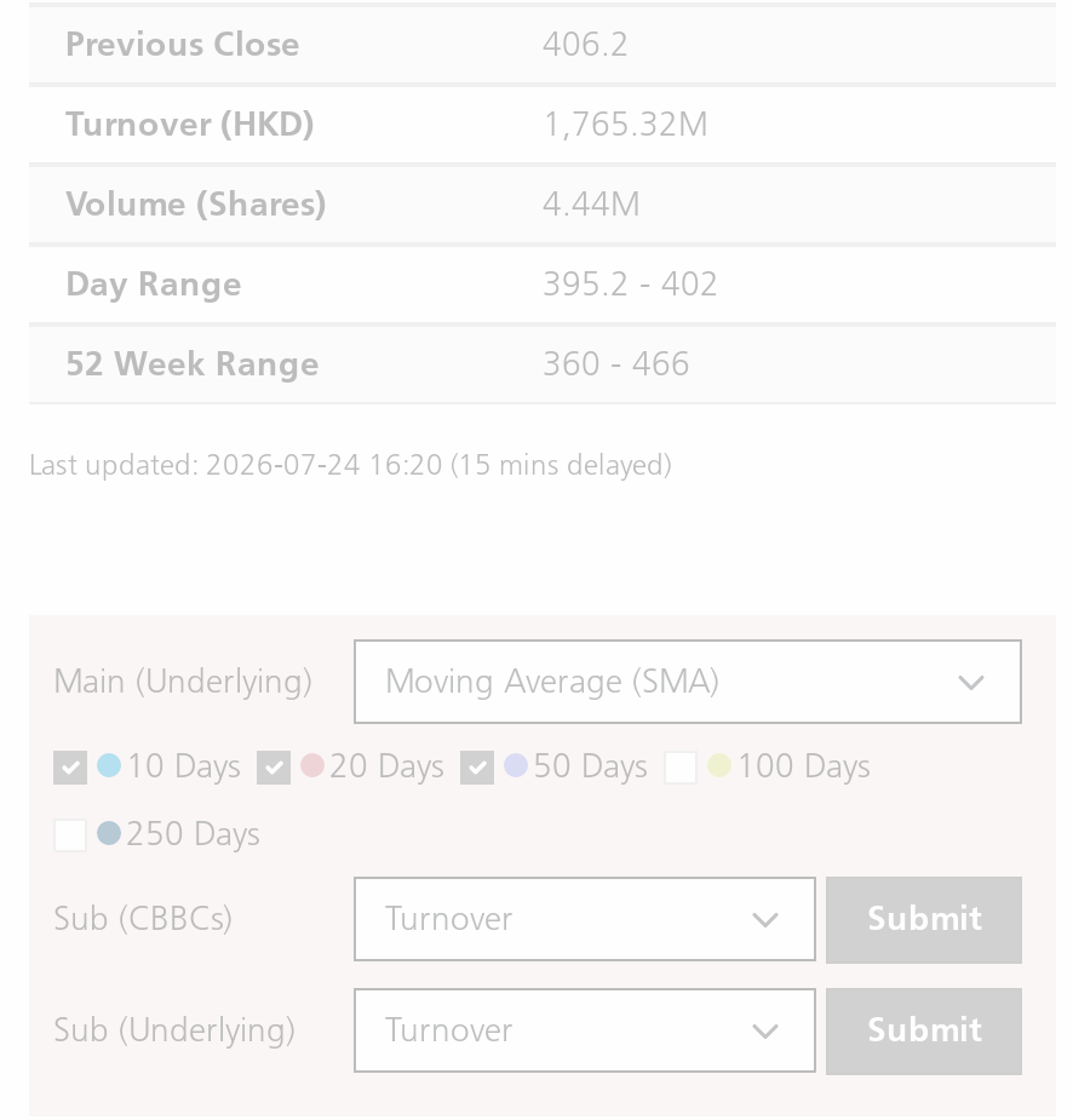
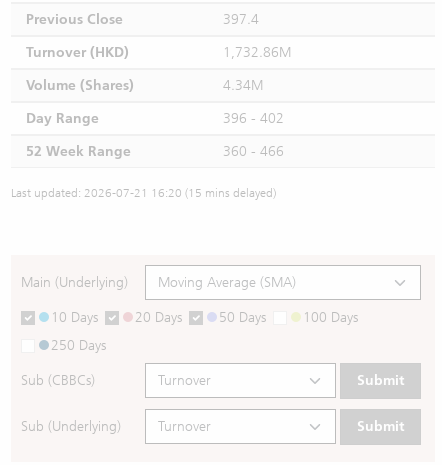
- 406.2
+ 397.4

- 1,765.32M
+ 1,732.86M

- 4.44M
+ 4.34M

- 395.2 - 402
+ 396 - 402

- Last updated: 2026-07-24 16:20 (15 mins delayed)
+ Last updated: 2026-07-21 16:20 (15 mins delayed)
